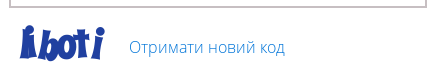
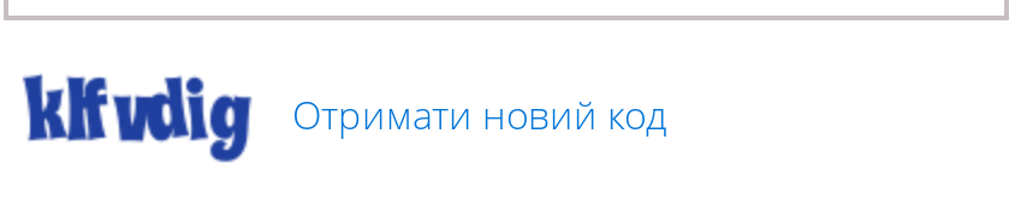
- [image]
+ [image]
